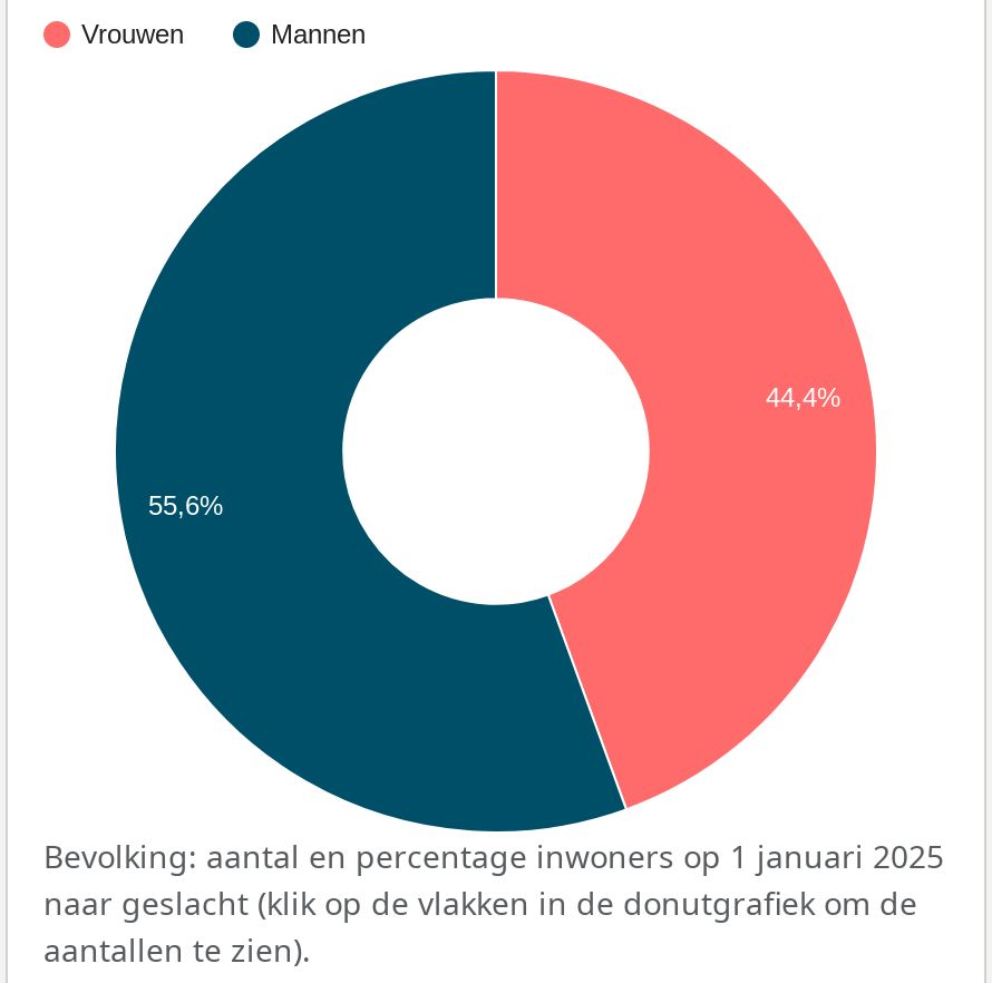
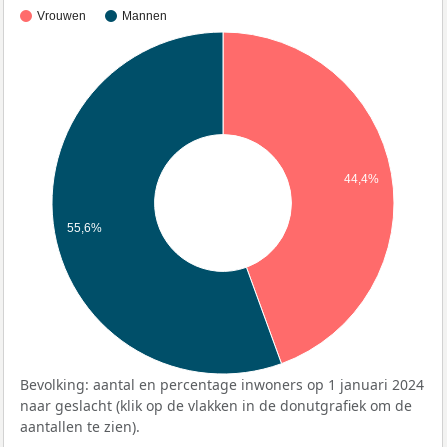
- Bevolking: aantal en percentage inwoners op 1 januari 2025
+ Bevolking: aantal en percentage inwoners op 1 januari 2024
